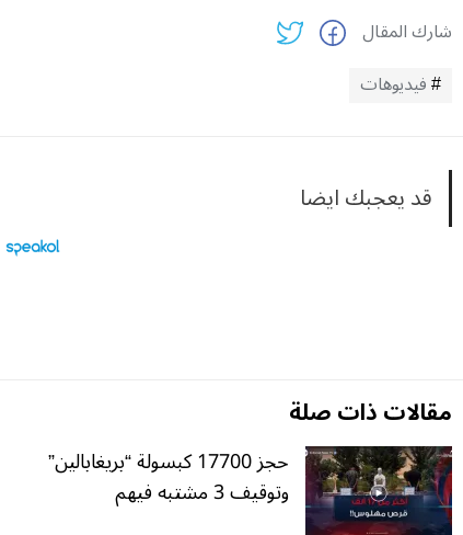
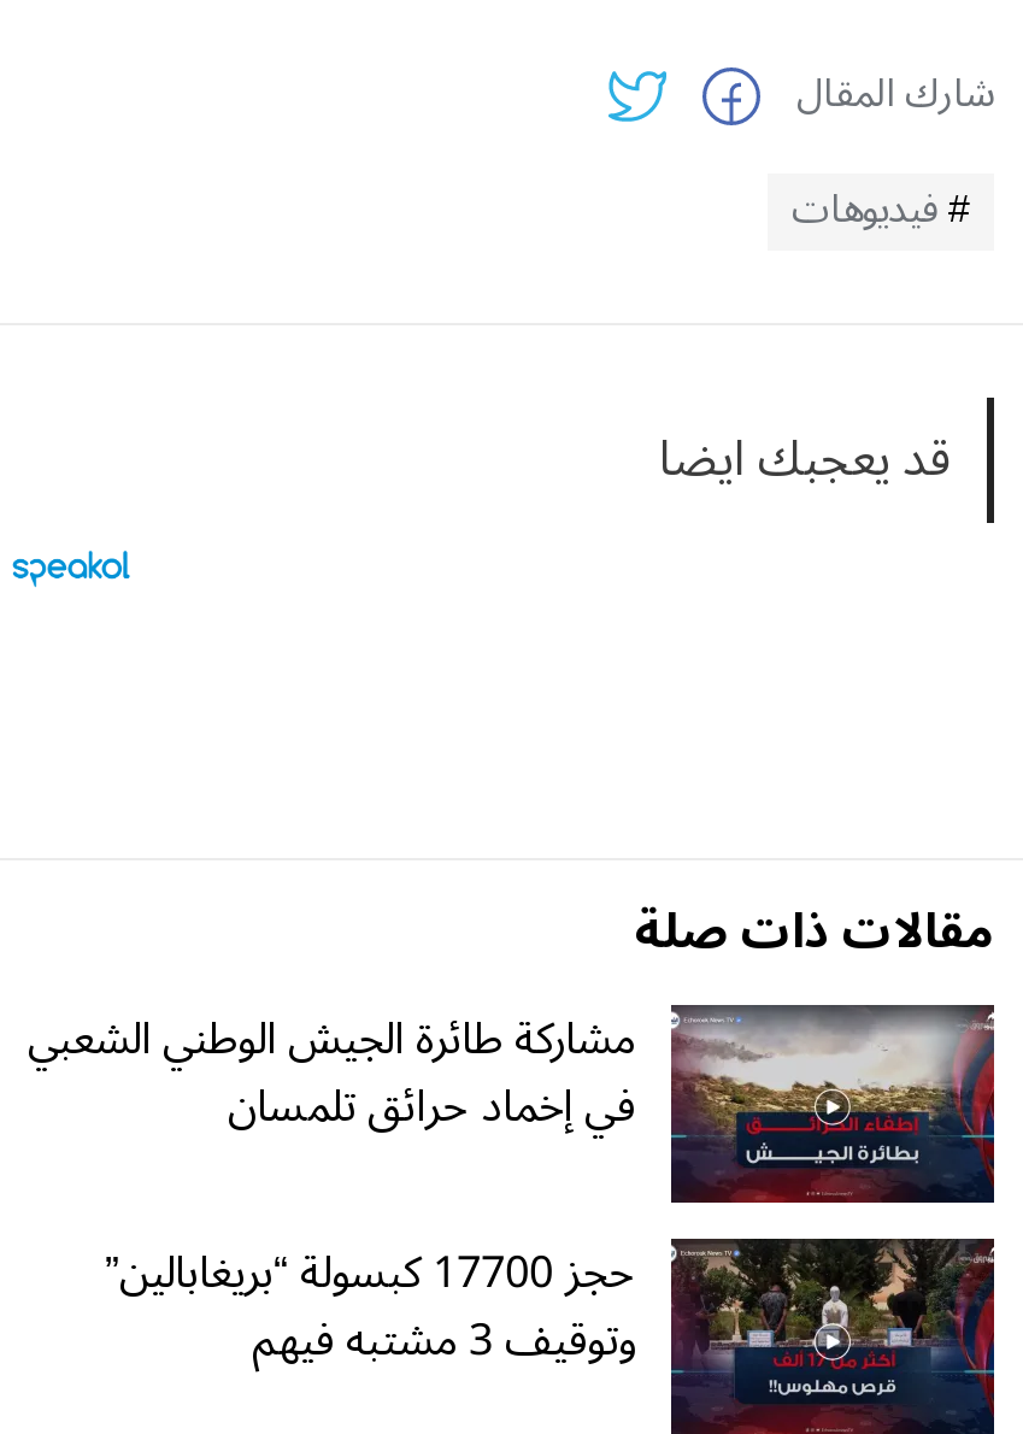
+ [image]
+ مشاركة طائرة الجيش الوطني الشعبي
+ في إخماد حرائق تلمسان
